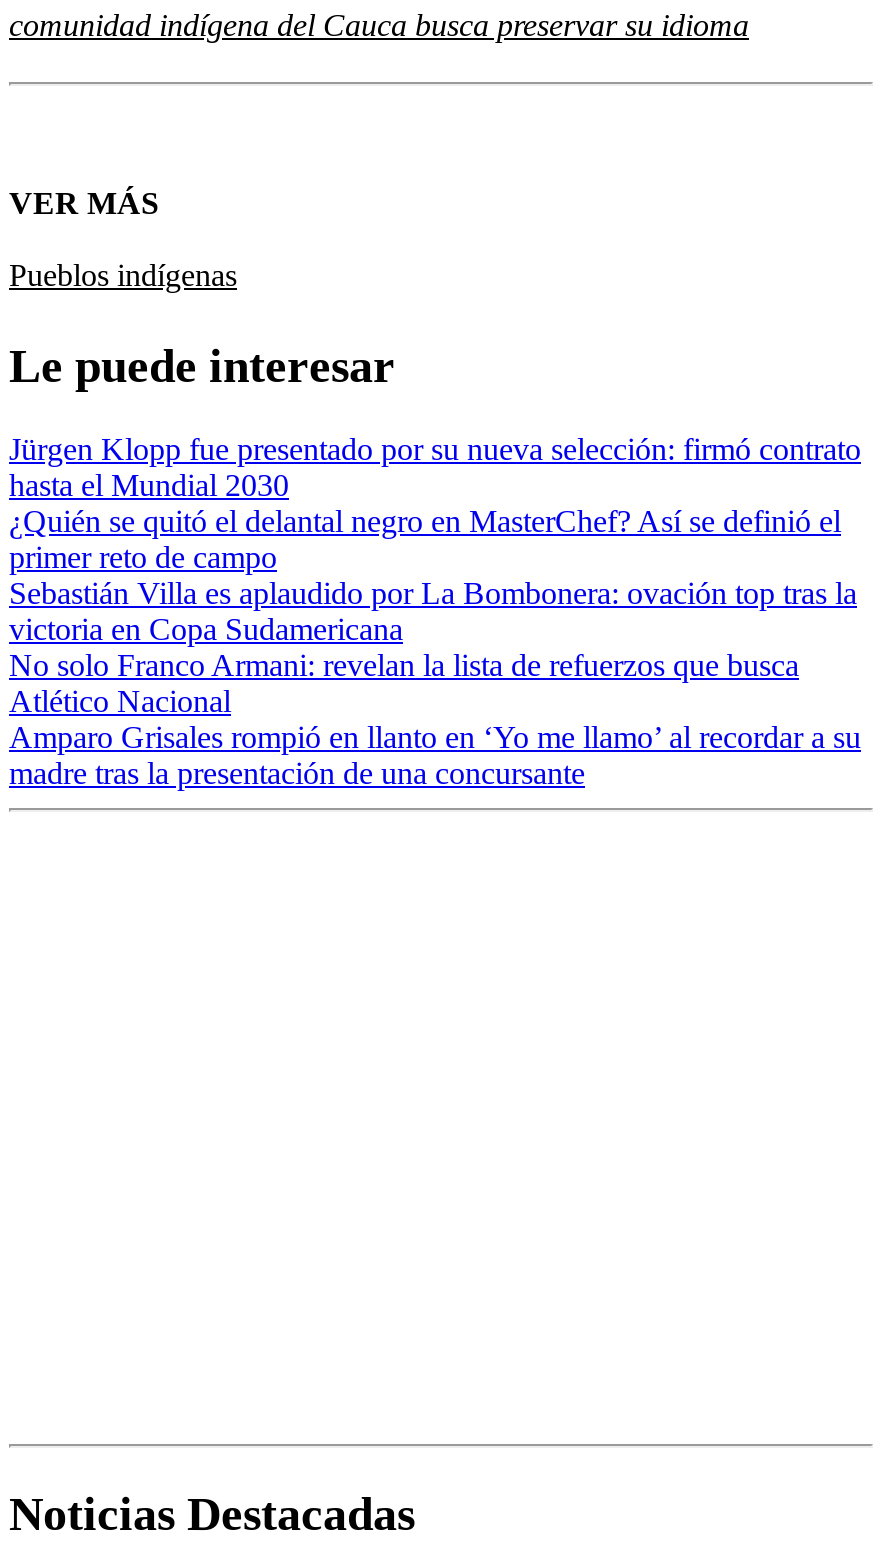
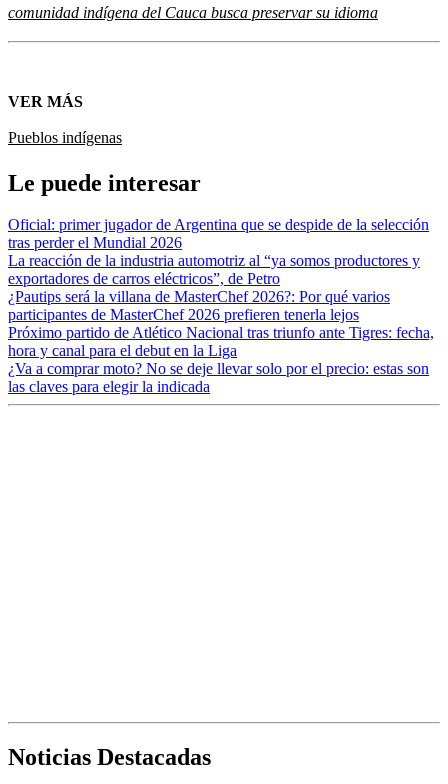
- Jürgen Klopp fue presentado por su nueva selección: firmó contrato
- hasta el Mundial 2030
- ¿Quién se quitó el delantal negro en MasterChef? Así se definió el
- primer reto de campo
- Sebastián Villa es aplaudido por La Bombonera: ovación top tras la
- victoria en Copa Sudamericana
- No solo Franco Armani: revelan la lista de refuerzos que busca
- Atlético Nacional
- Amparo Grisales rompió en llanto en ‘Yo me llamo’ al recordar a su
- madre tras la presentación de una concursante
+ Oficial: primer jugador de Argentina que se despide de la selección
+ tras perder el Mundial 2026
+ La reacción de la industria automotriz al “ya somos productores y
+ exportadores de carros eléctricos”, de Petro
+ ¿Pautips será la villana de MasterChef 2026?: Por qué varios
+ participantes de MasterChef 2026 prefieren tenerla lejos
+ Próximo partido de Atlético Nacional tras triunfo ante Tigres: fecha,
+ hora y canal para el debut en la Liga
+ ¿Va a comprar moto? No se deje llevar solo por el precio: estas son
+ las claves para elegir la indicada
